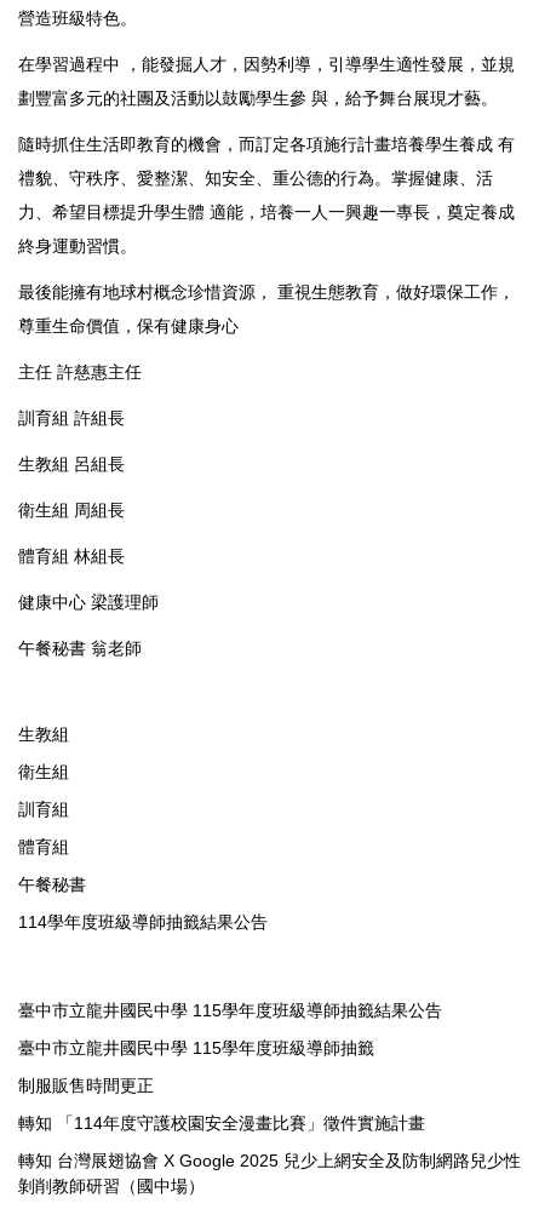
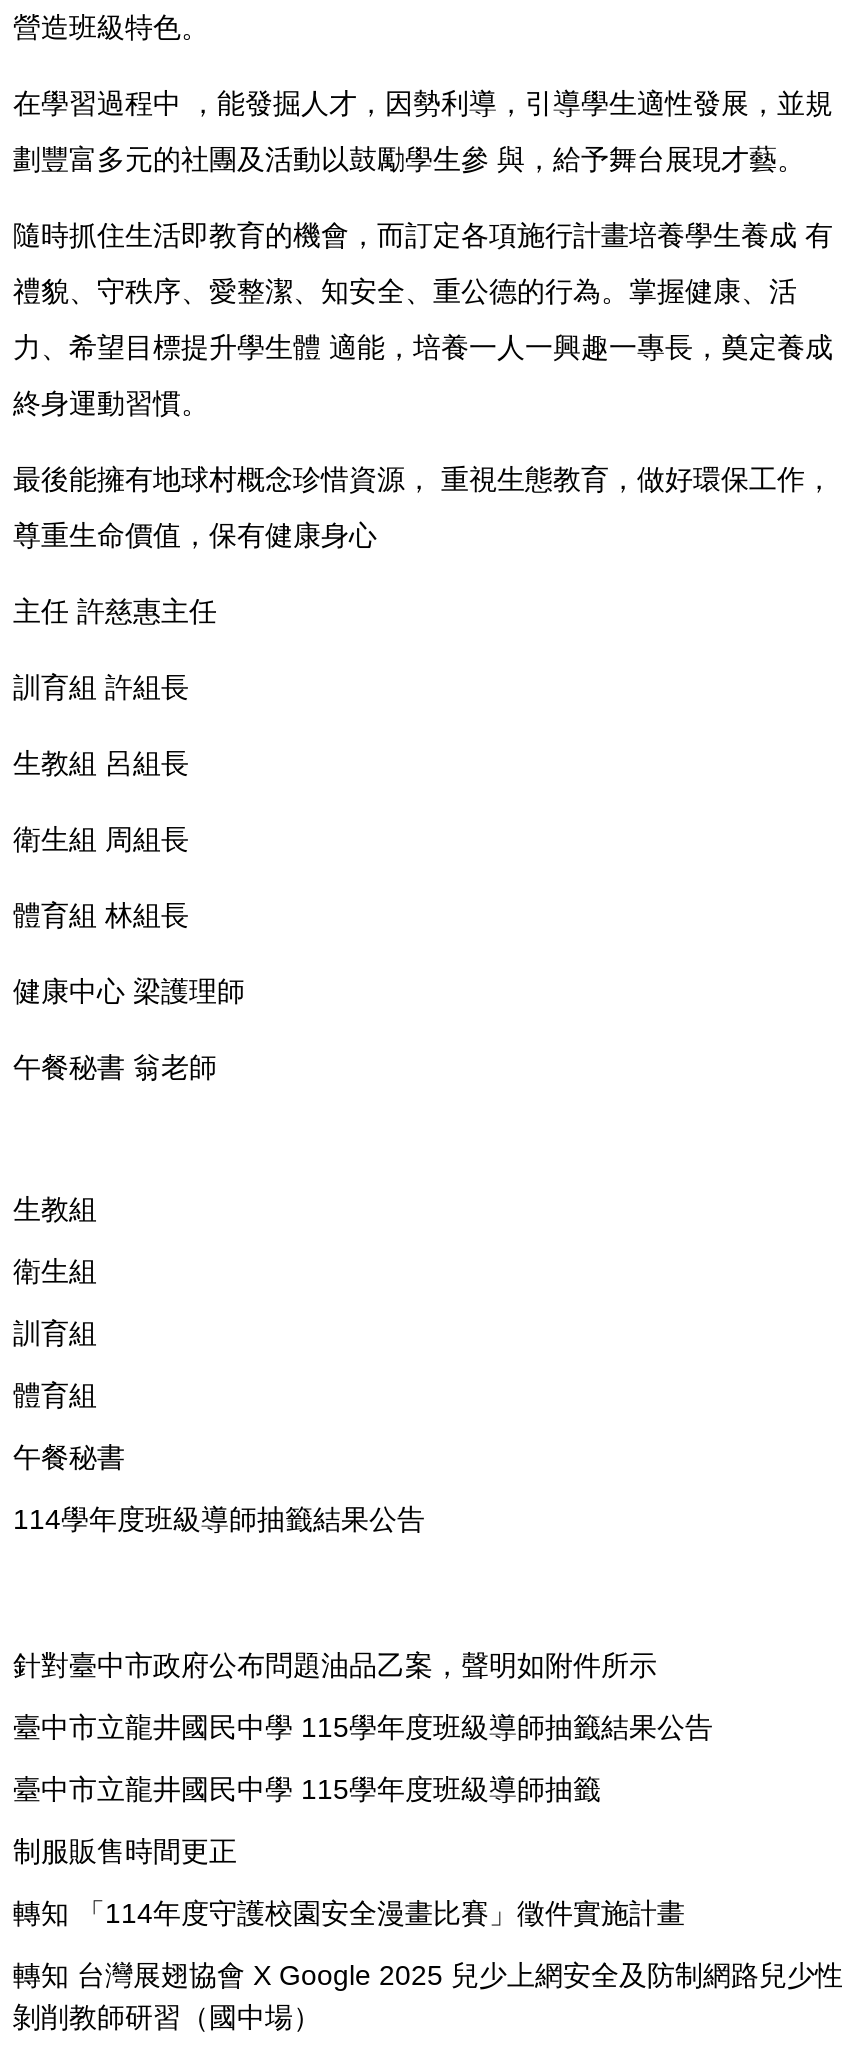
+ 針對臺中市政府公布問題油品乙案，聲明如附件所示
